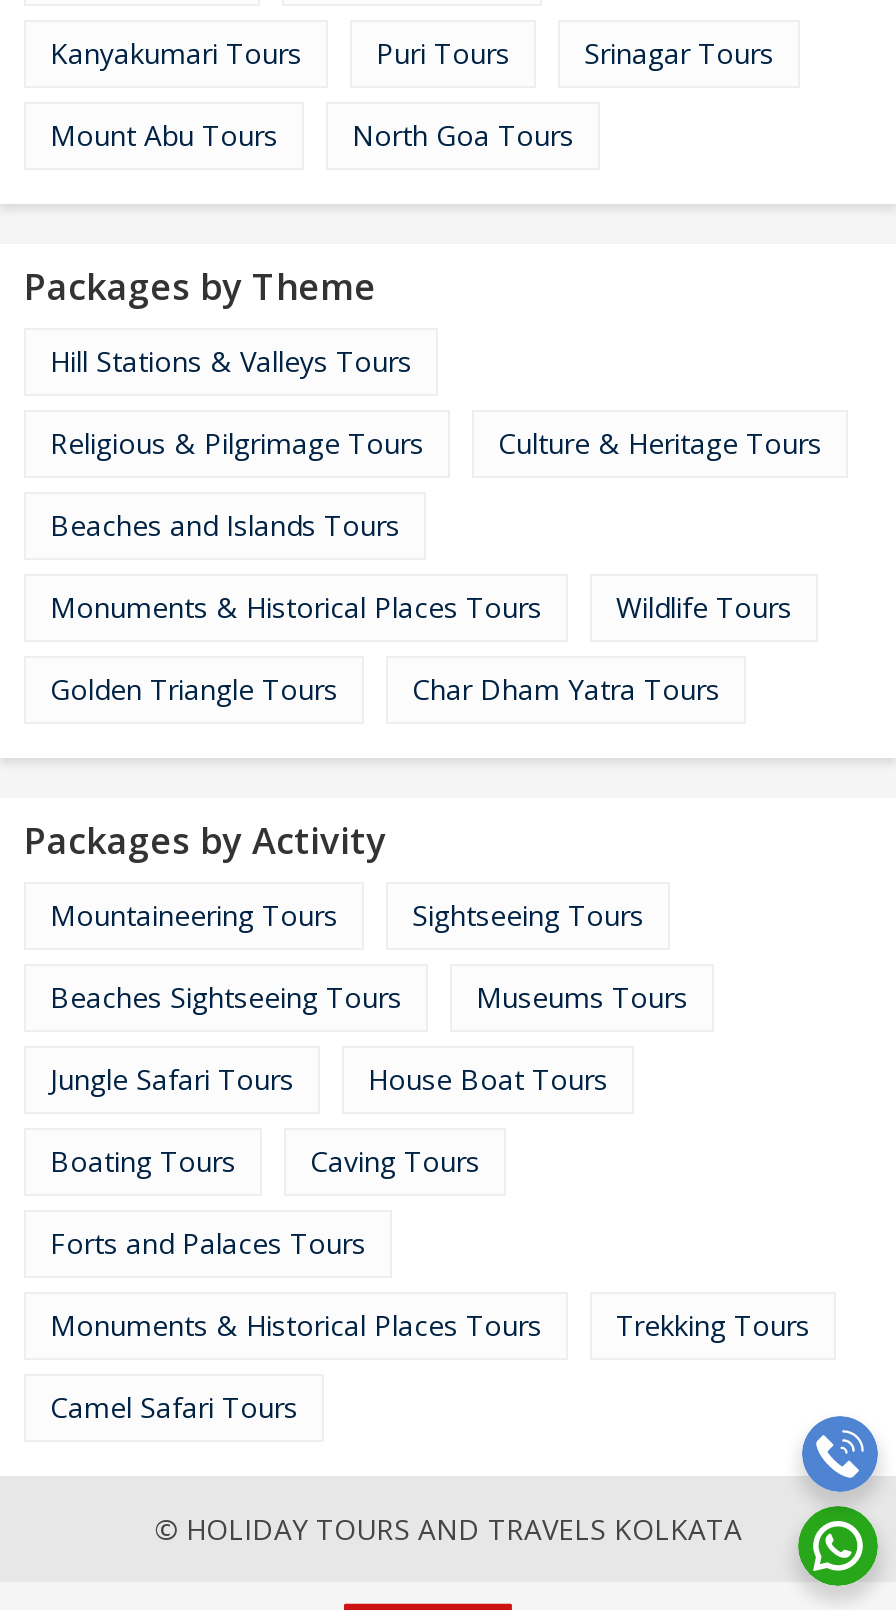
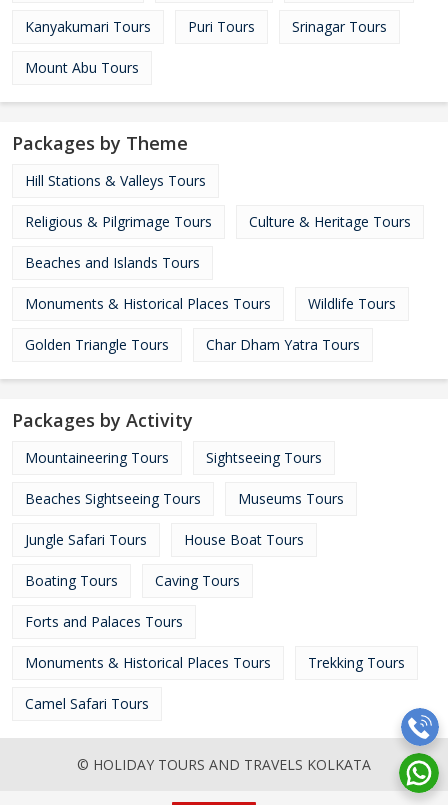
- North Goa Tours
